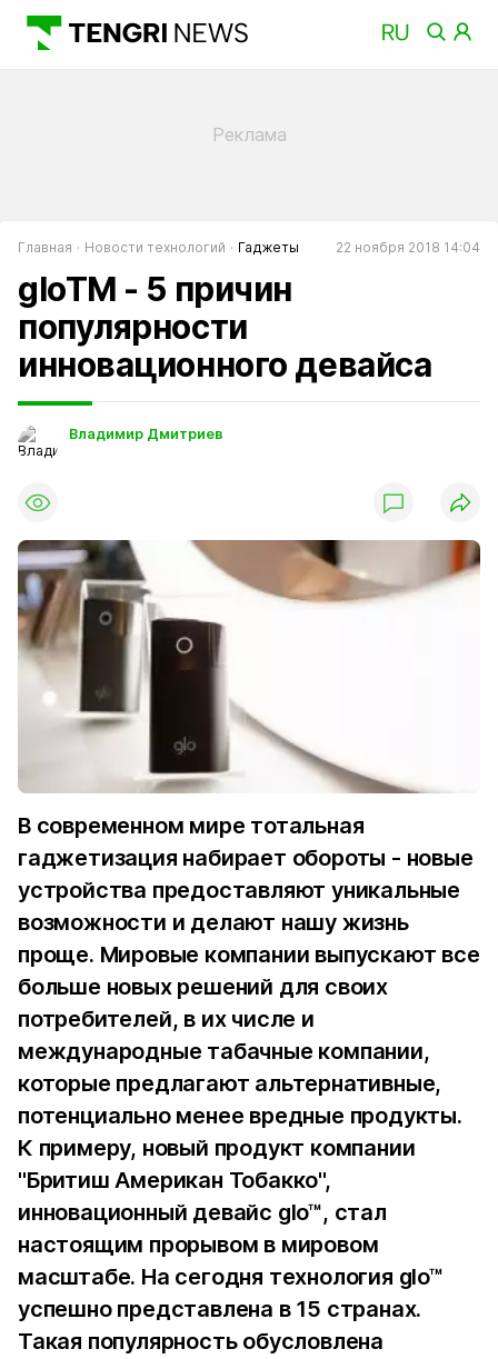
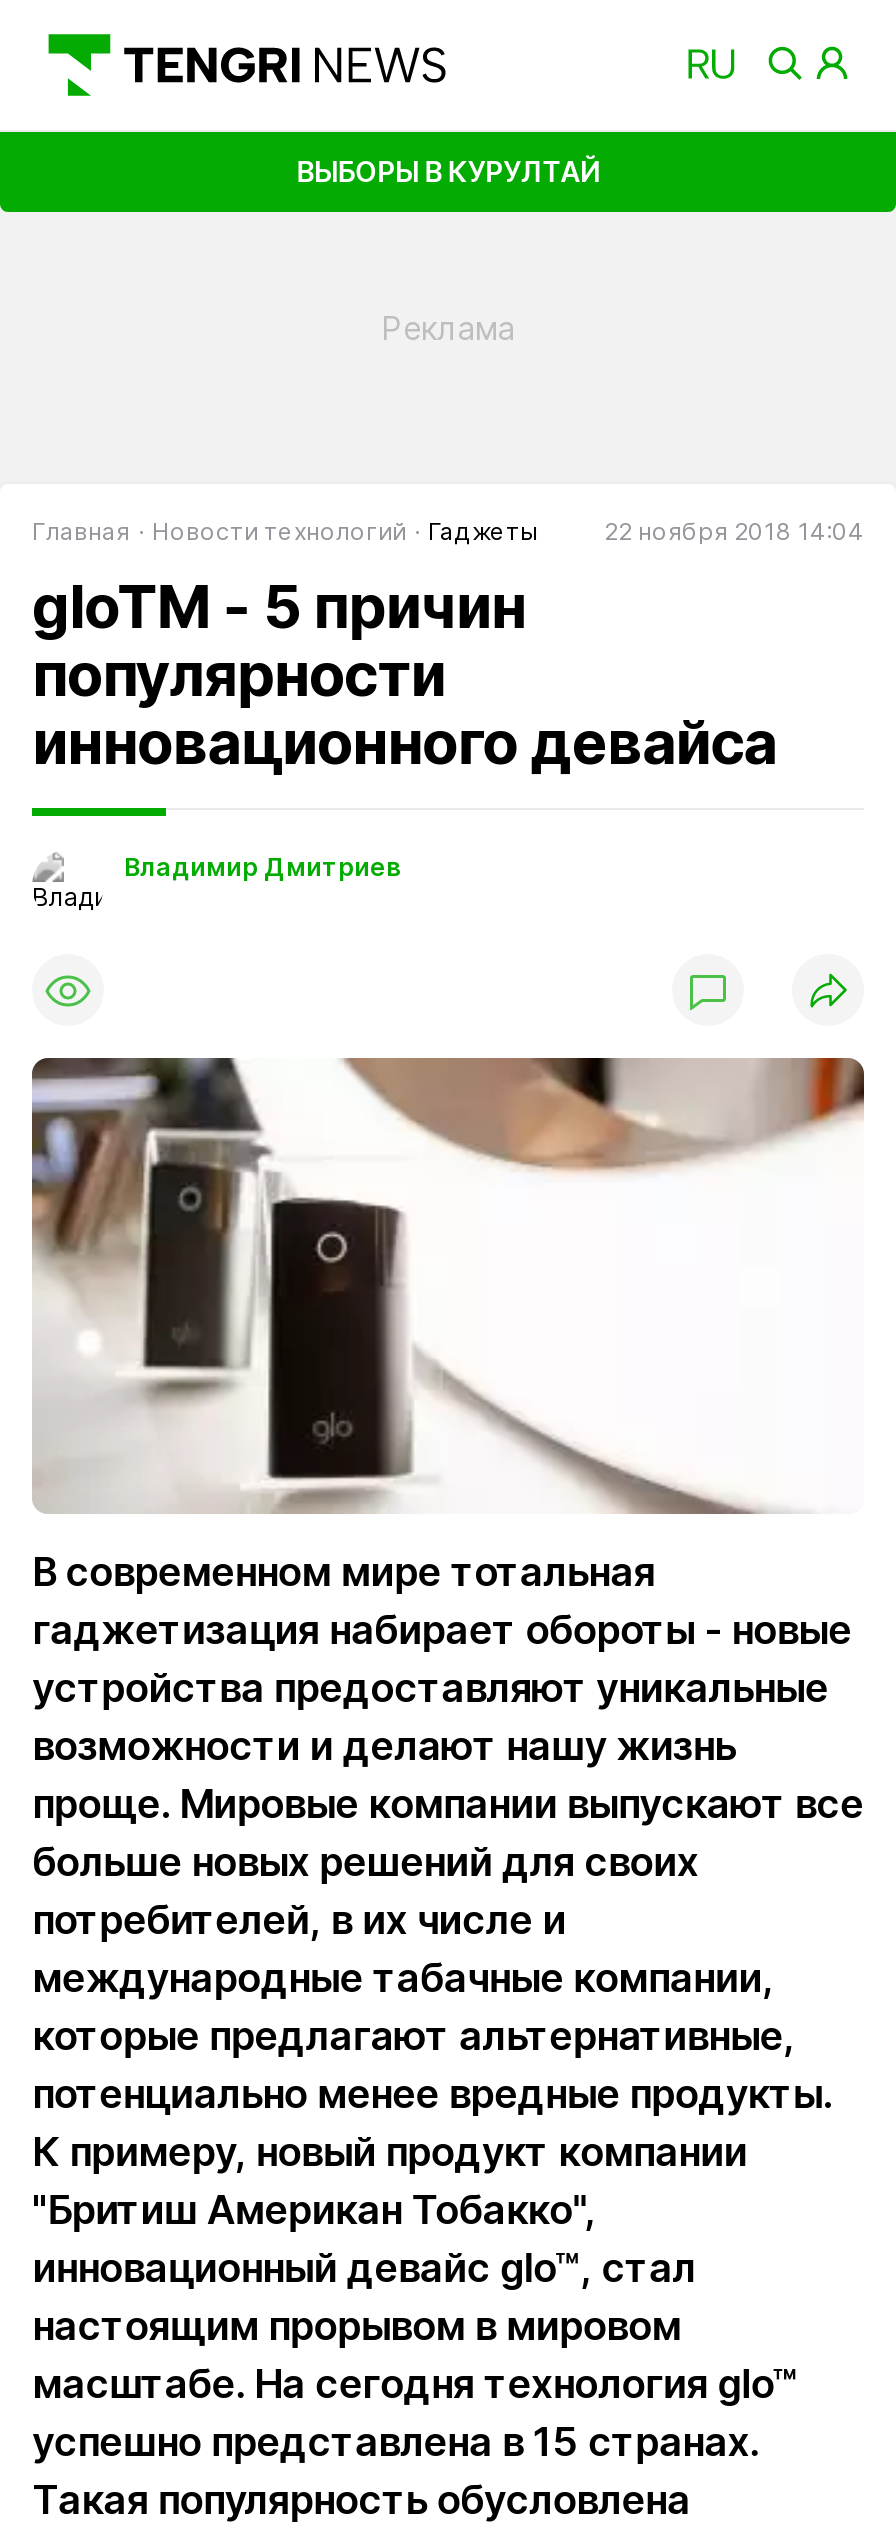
+ ВЫБОРЫ В КУРУЛТАЙ
